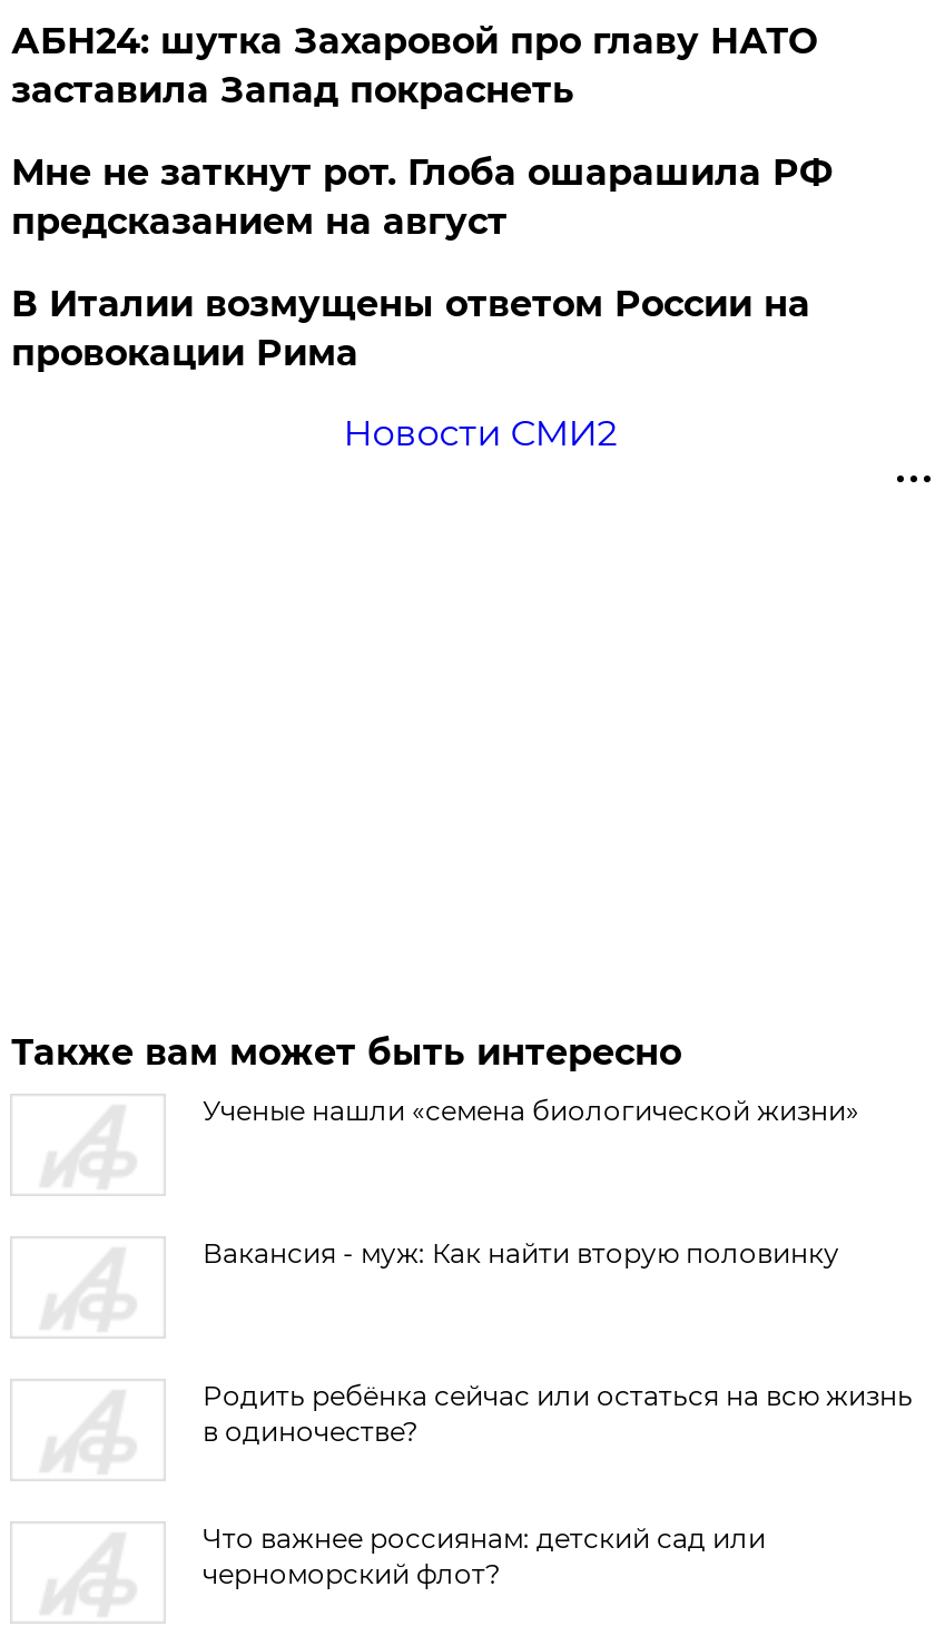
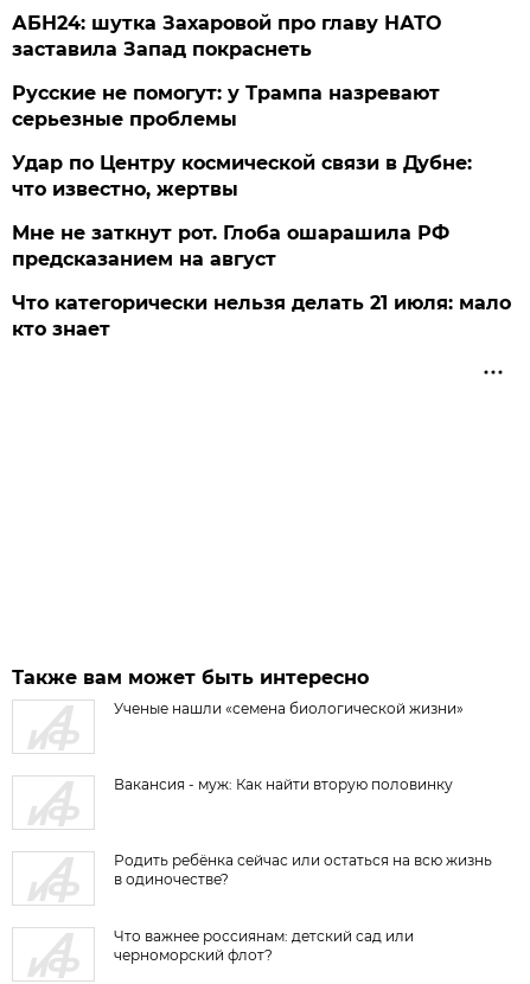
+ Русские не помогут: у Трампа назревают
+ серьезные проблемы
+ Удар по Центру космической связи в Дубне:
+ что известно, жертвы

moved down: Мне не заткнут рот. Глоба ошарашила РФ | предсказанием на август

- В Италии возмущены ответом России на
- провокации Рима
- Новости СМИ2
+ Что категорически нельзя делать 21 июля: мало
+ кто знает
